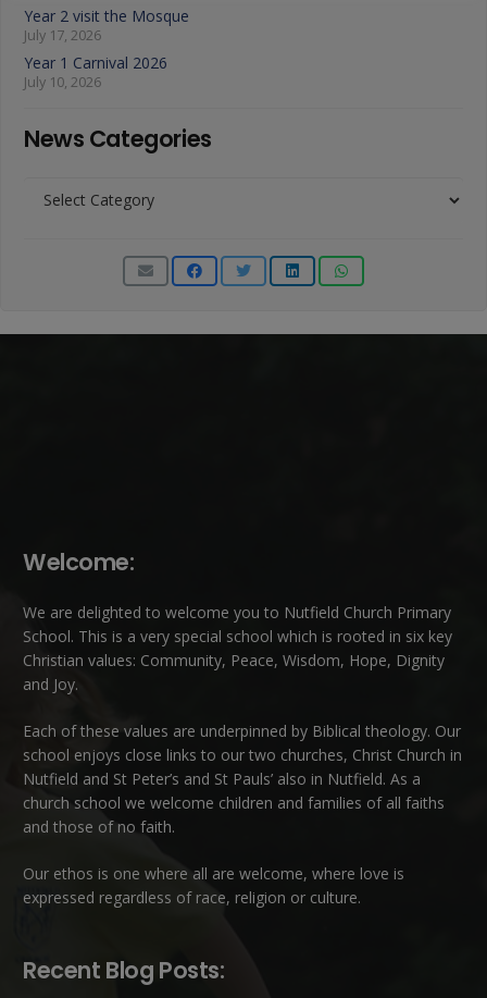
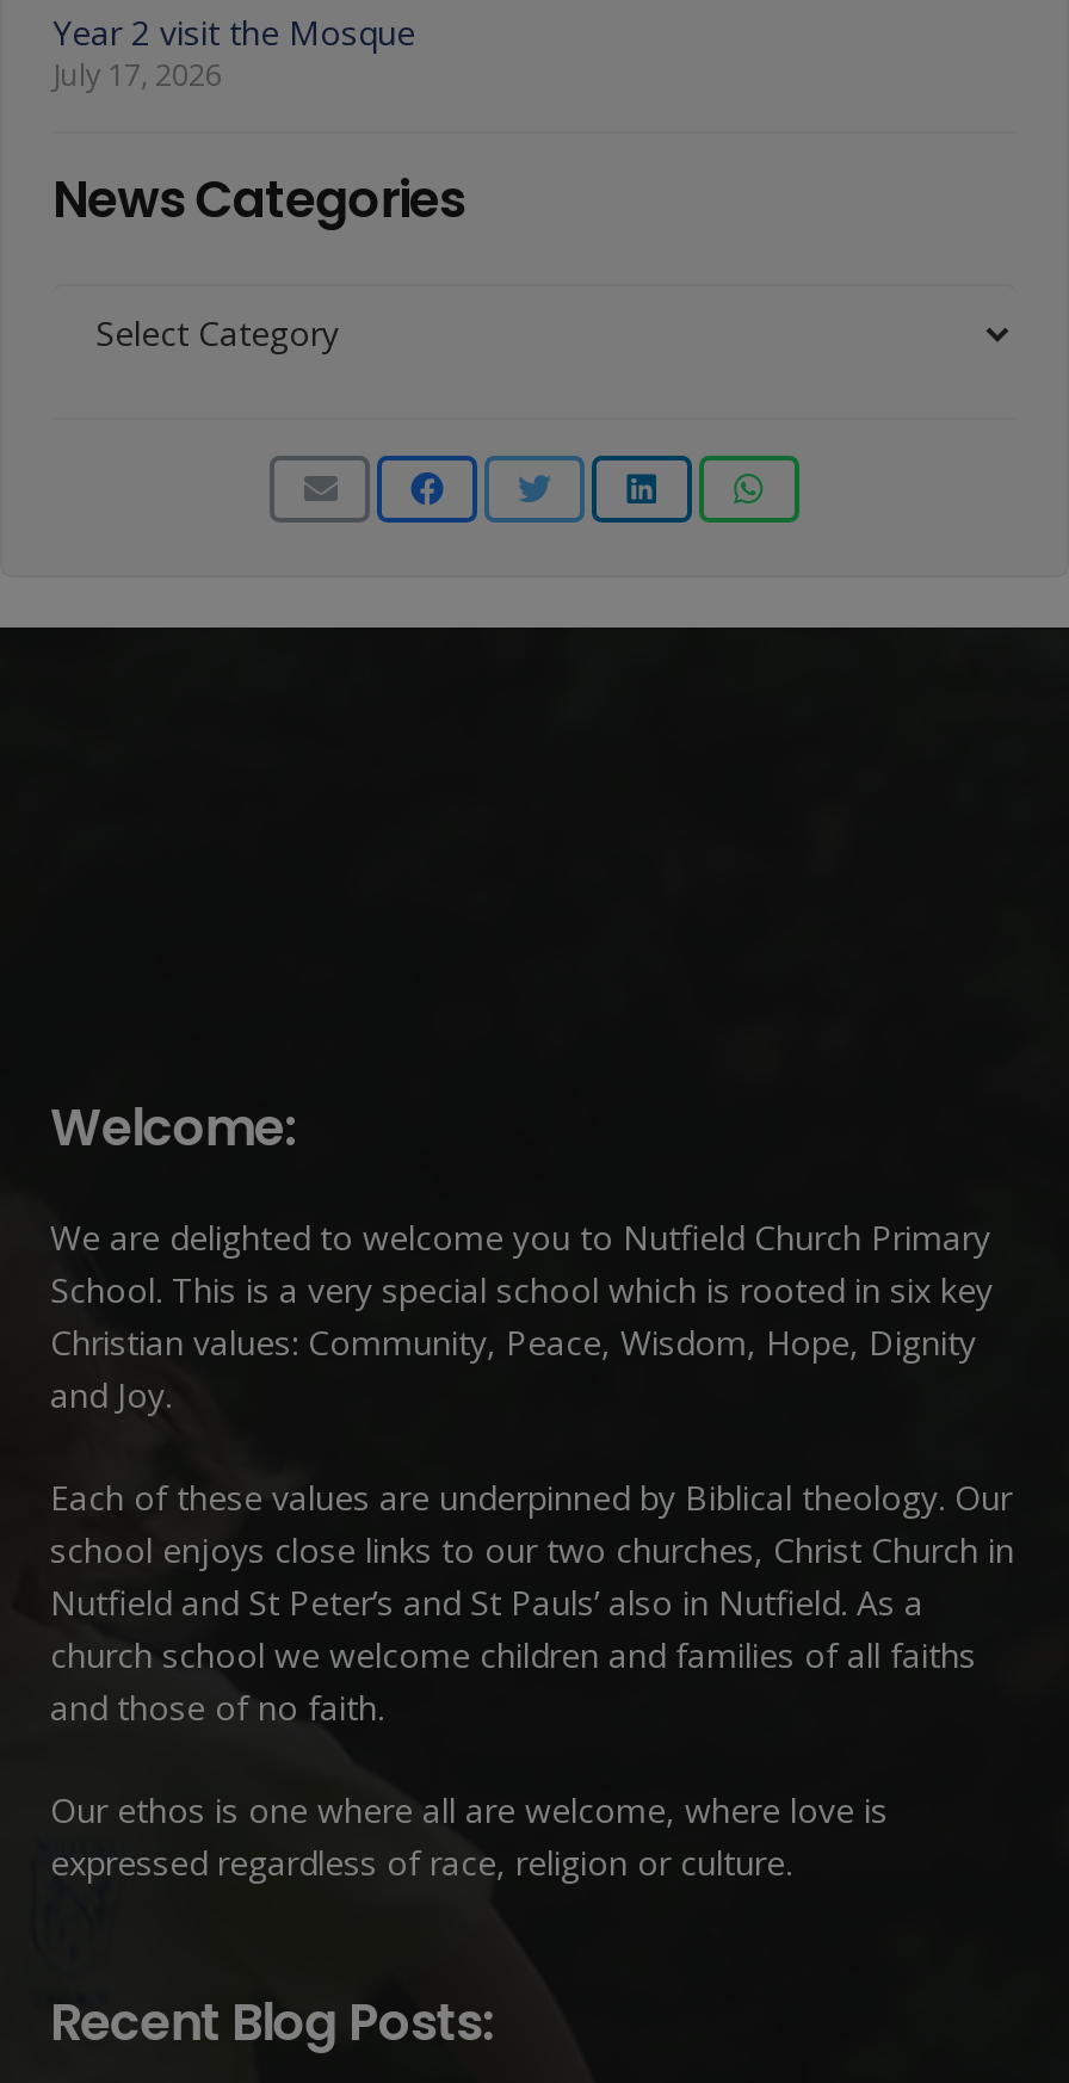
- Year 1 Carnival 2026
- July 10, 2026
